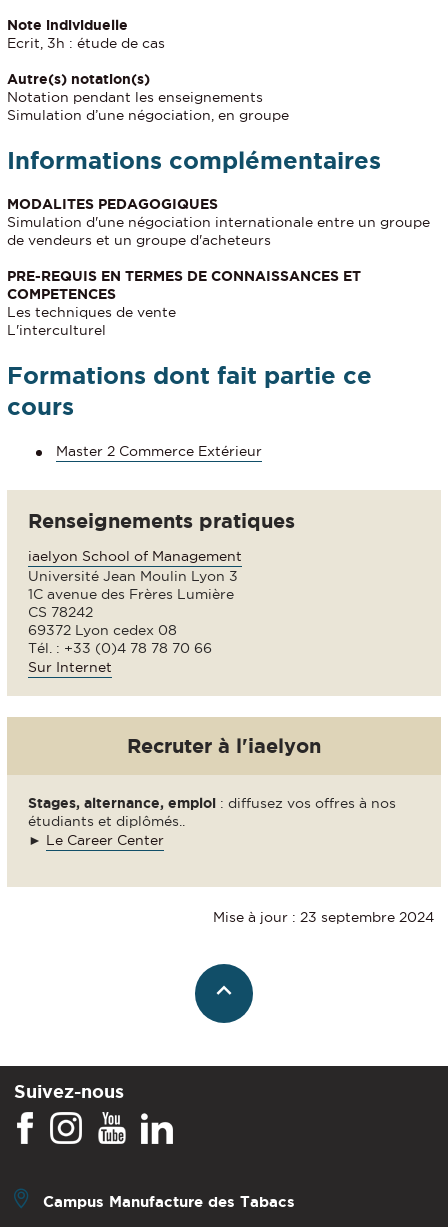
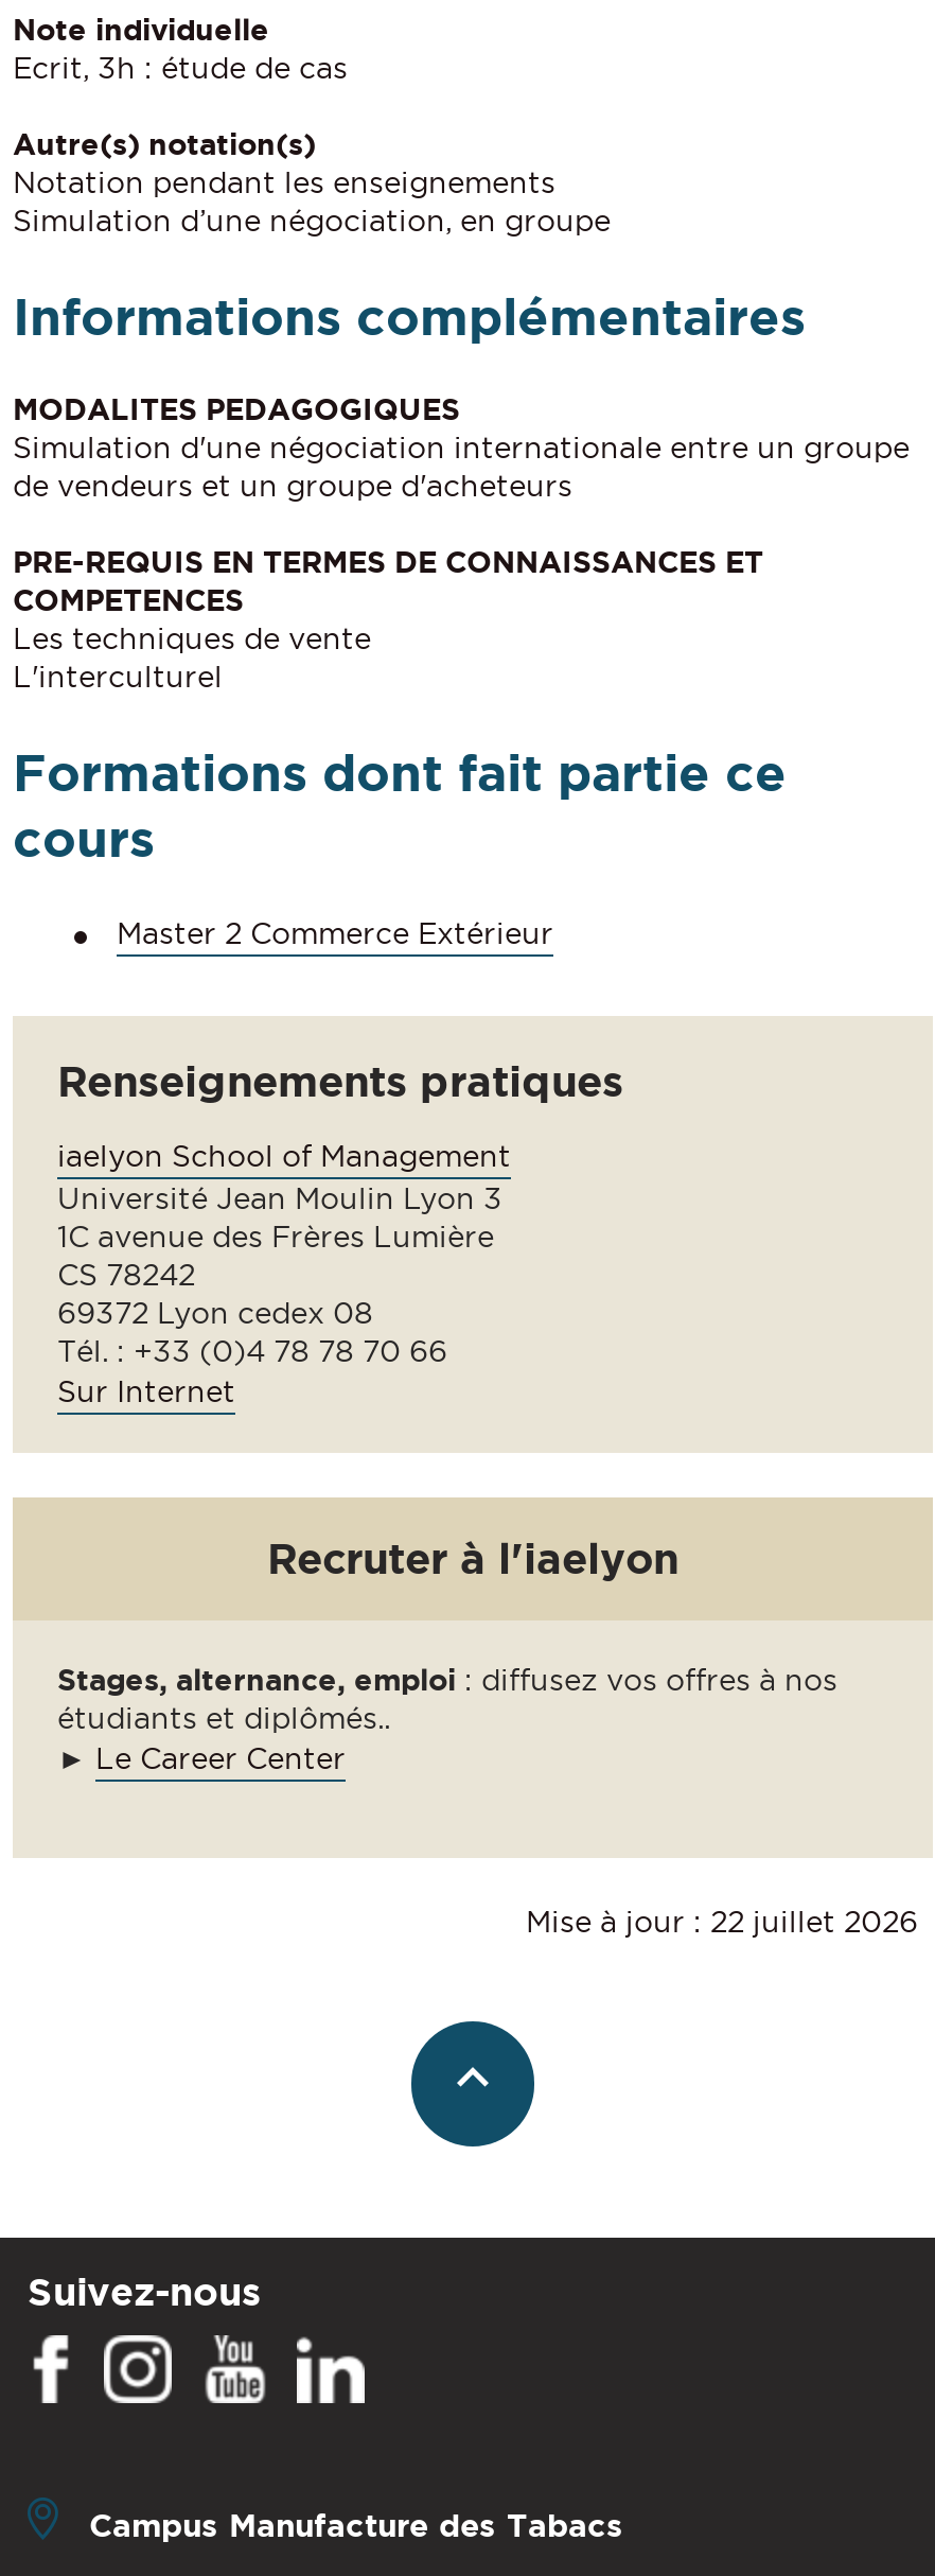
- Mise à jour : 23 septembre 2024
+ Mise à jour : 22 juillet 2026
